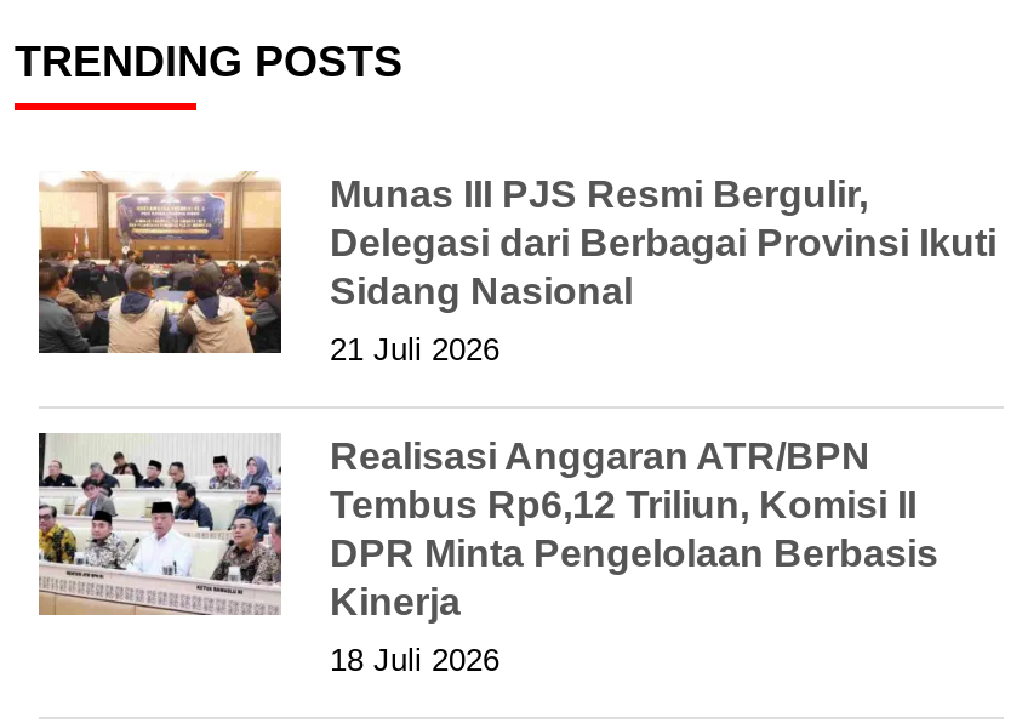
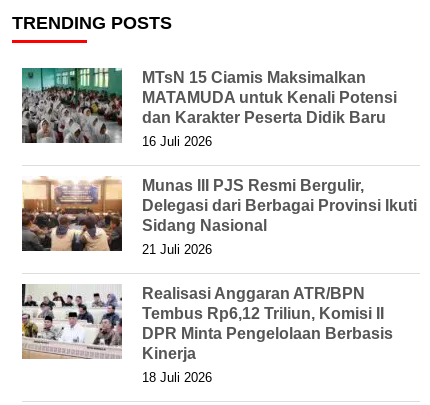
+ [image]
+ MTsN 15 Ciamis Maksimalkan
+ MATAMUDA untuk Kenali Potensi
+ dan Karakter Peserta Didik Baru
+ 16 Juli 2026
